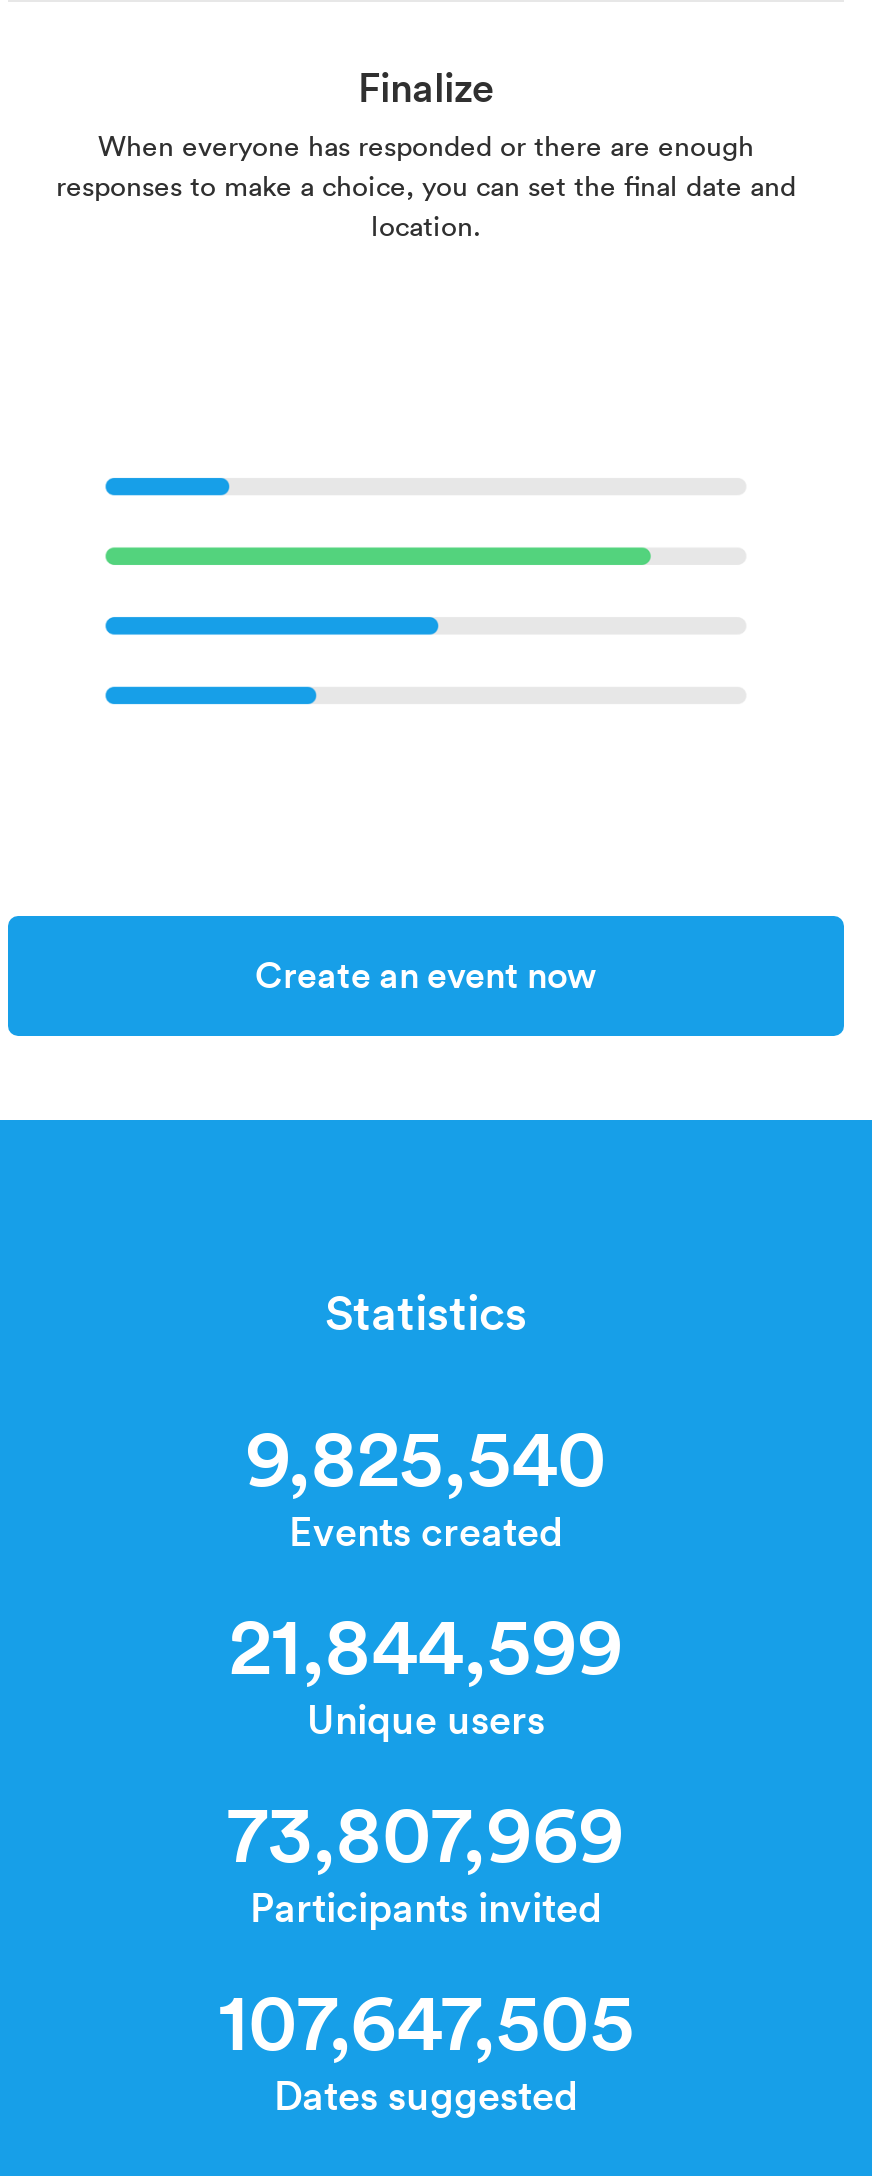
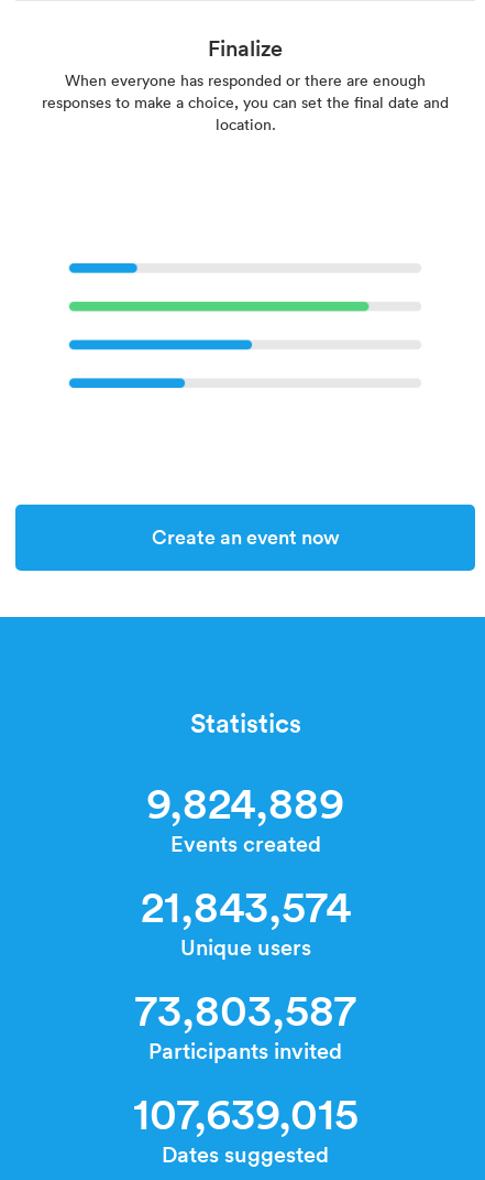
- 9,825,540
+ 9,824,889

- 21,844,599
+ 21,843,574

- 73,807,969
+ 73,803,587

- 107,647,505
+ 107,639,015
